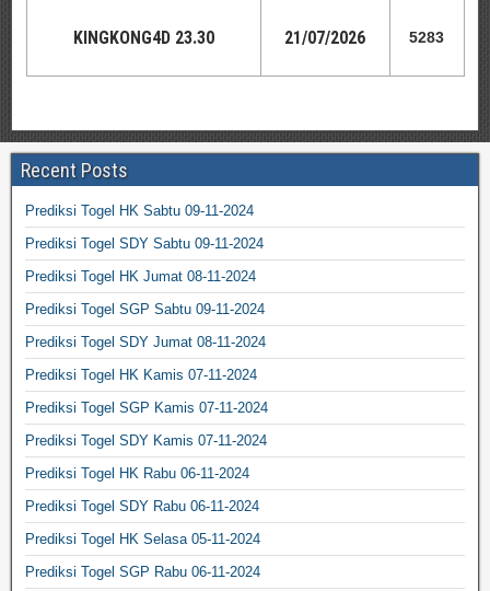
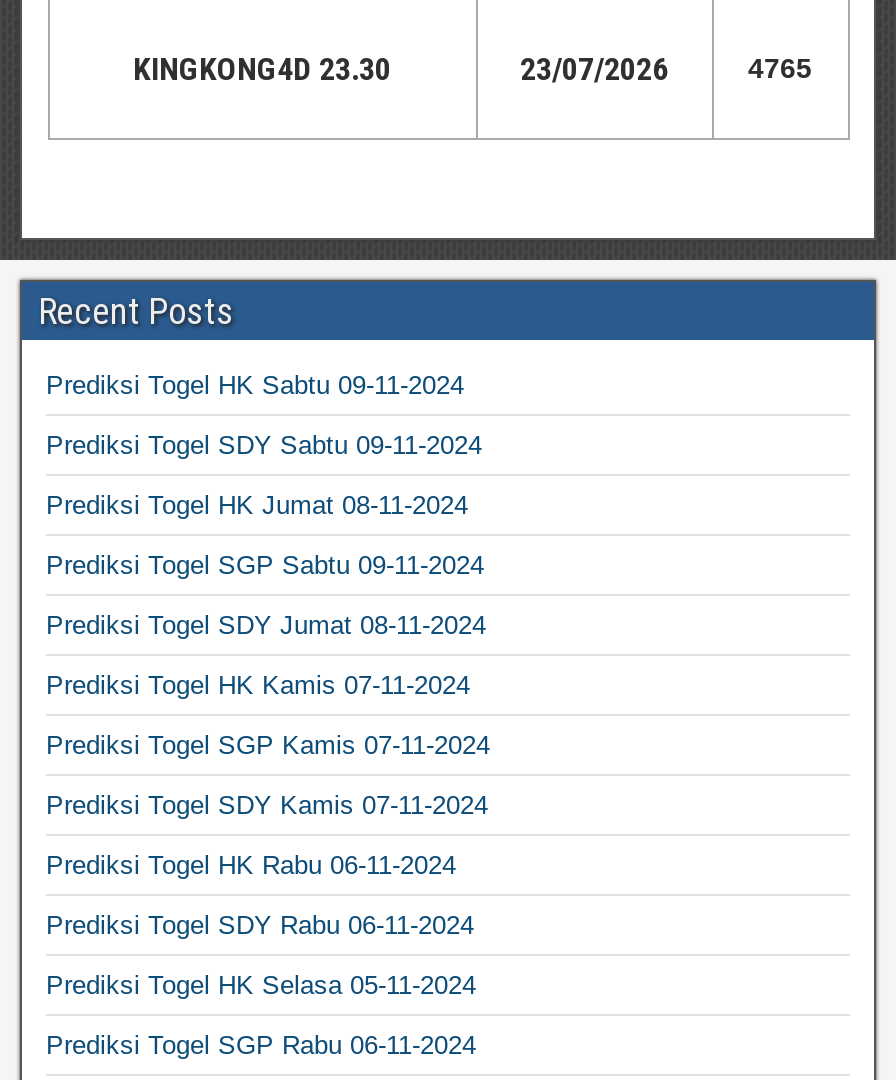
- 21/07/2026
+ 23/07/2026

- 5283
+ 4765
